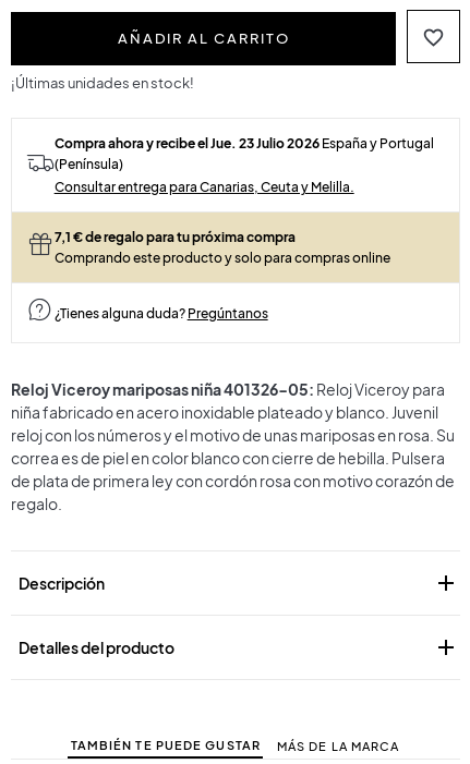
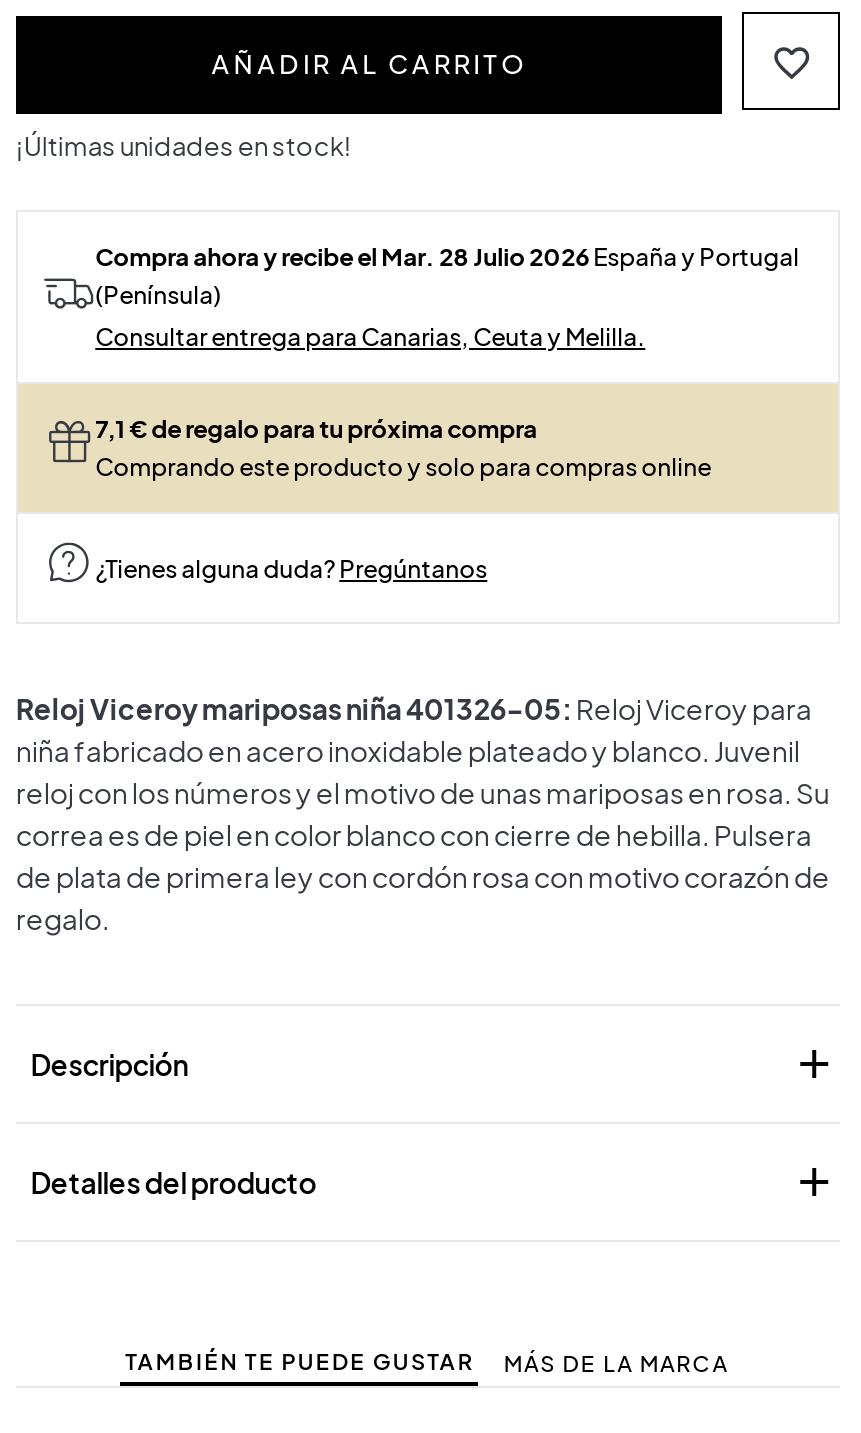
- Compra ahora y recibe el Jue. 23 Julio 2026 España y Portugal
+ Compra ahora y recibe el Mar. 28 Julio 2026 España y Portugal
